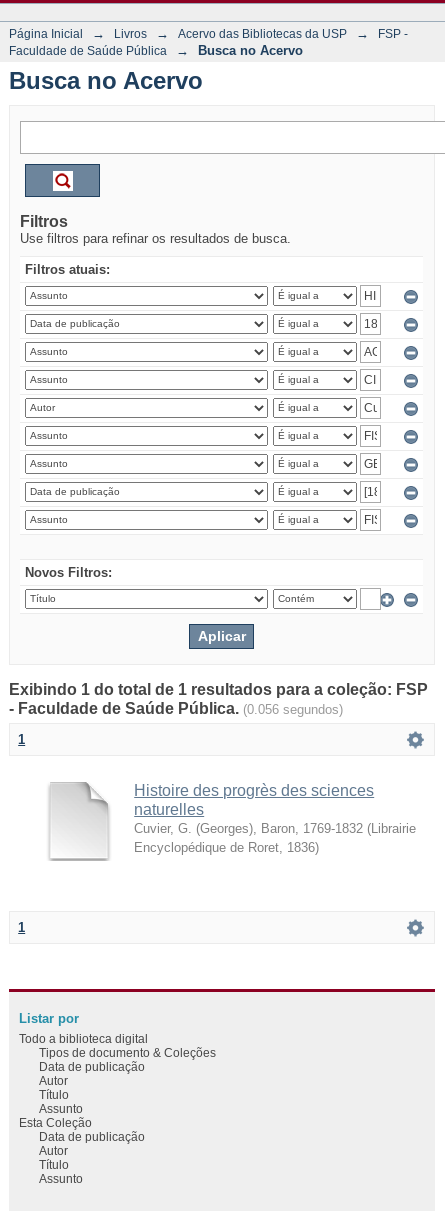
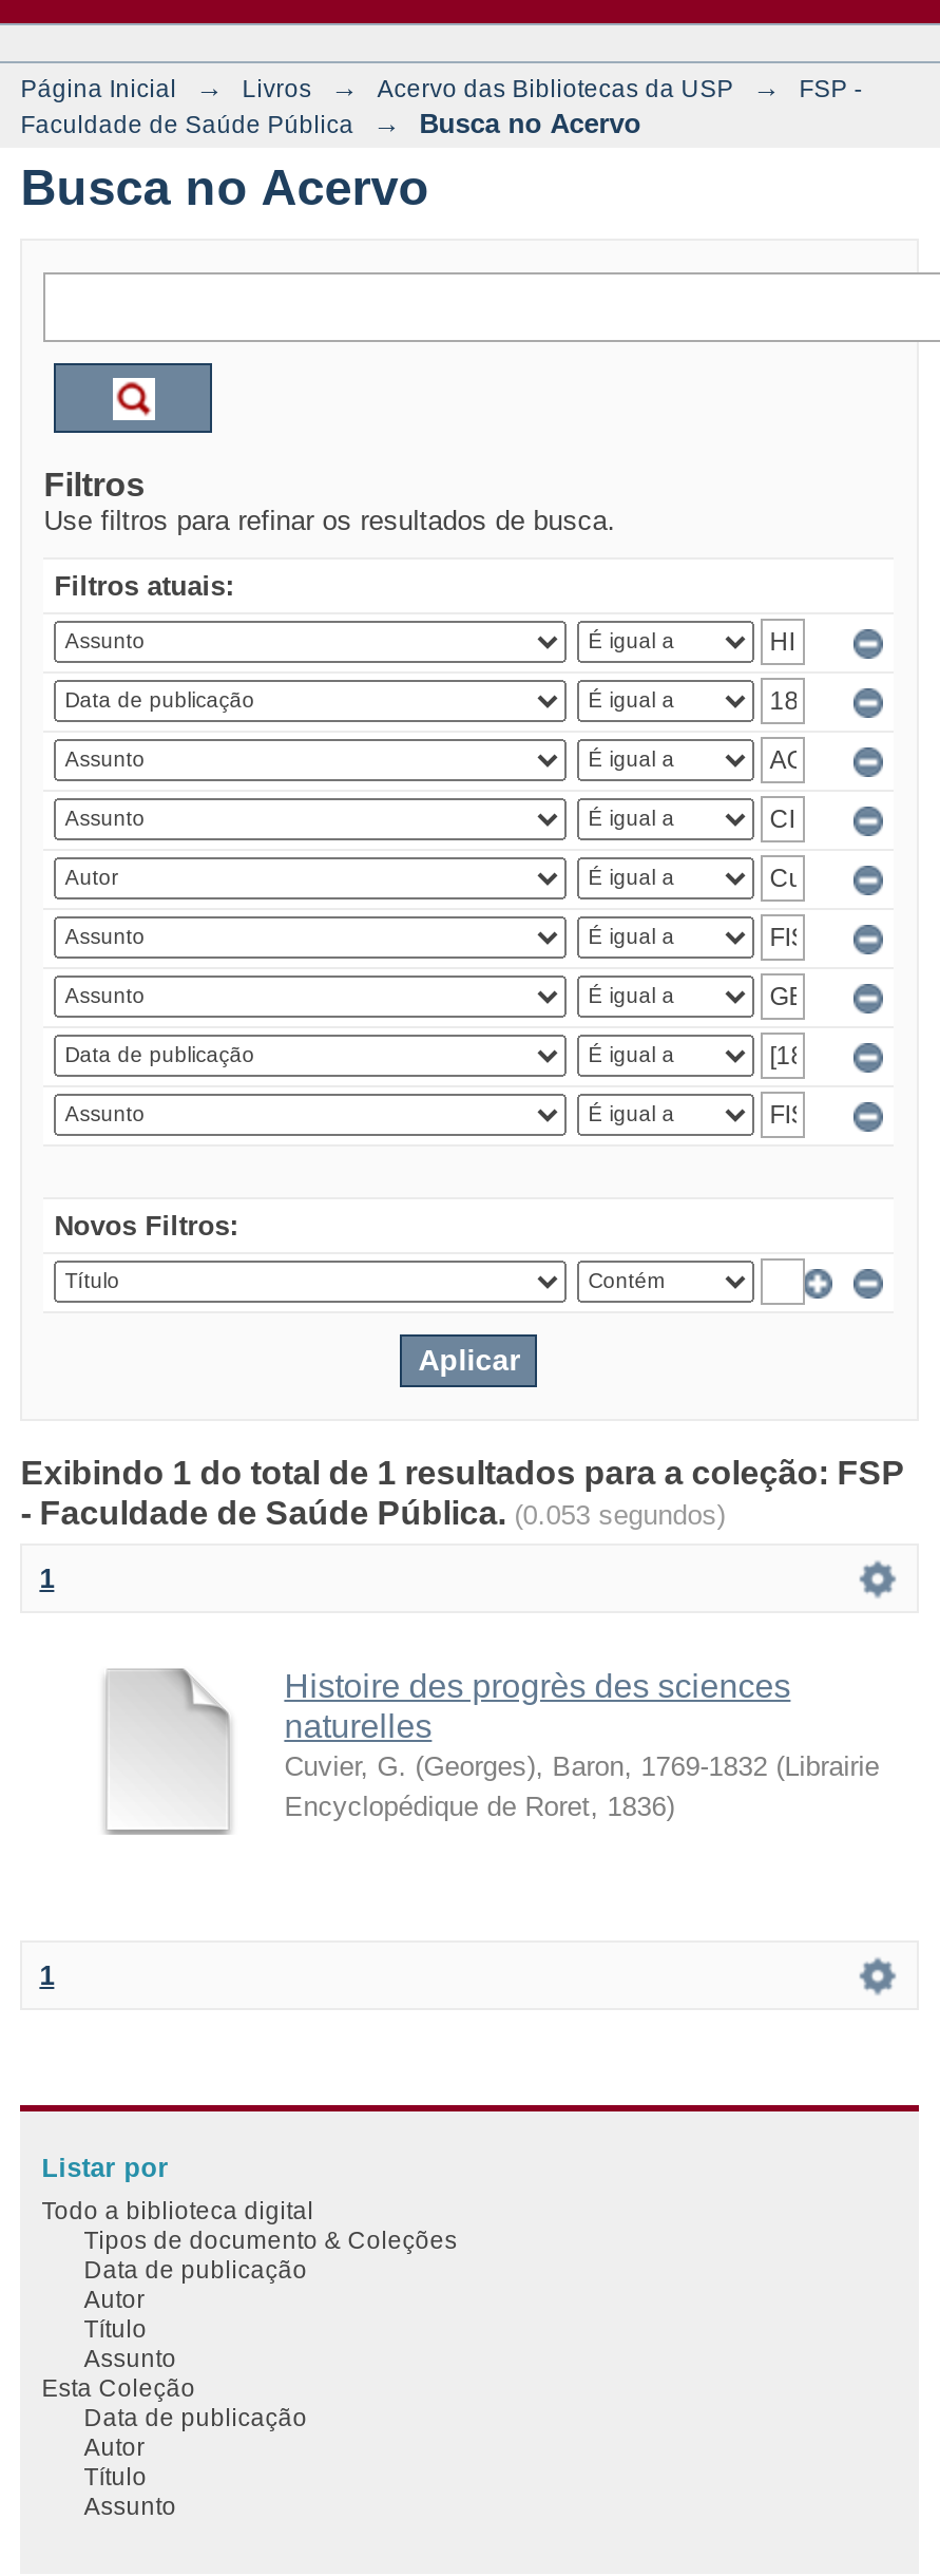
- - Faculdade de Saúde Pública. (0.056 segundos)
+ - Faculdade de Saúde Pública. (0.053 segundos)
